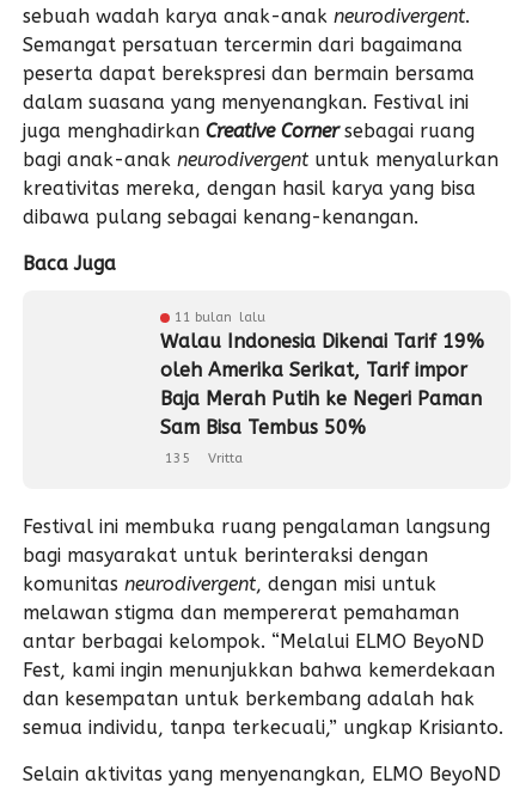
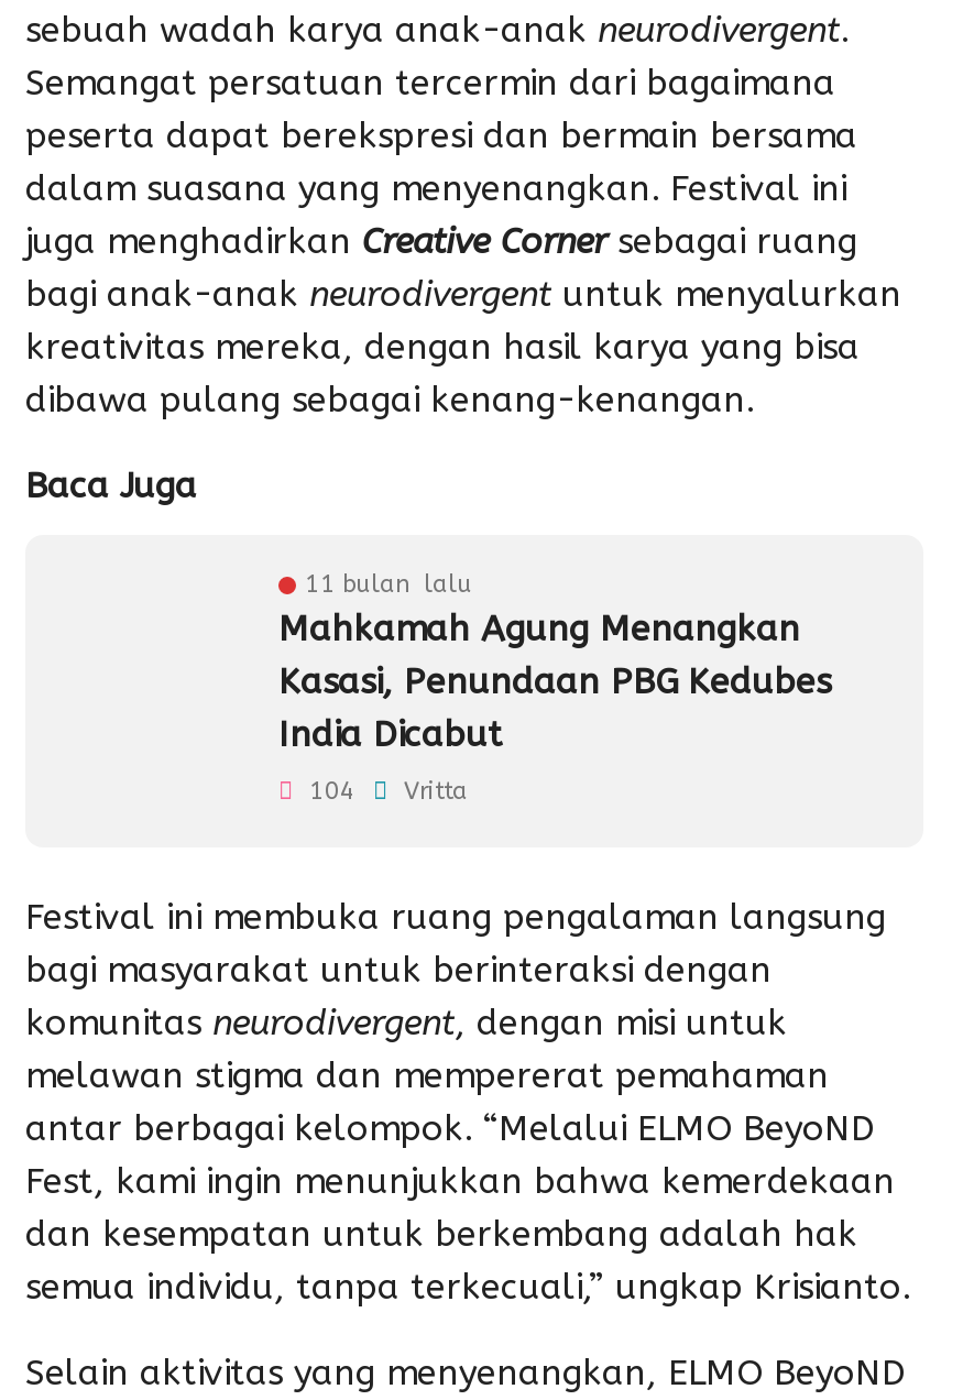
- Walau Indonesia Dikenai Tarif 19%
- oleh Amerika Serikat, Tarif impor
- Baja Merah Putih ke Negeri Paman
- Sam Bisa Tembus 50%
+ Mahkamah Agung Menangkan
+ Kasasi, Penundaan PBG Kedubes
+ India Dicabut

- 135 Vritta
+ 104 Vritta
